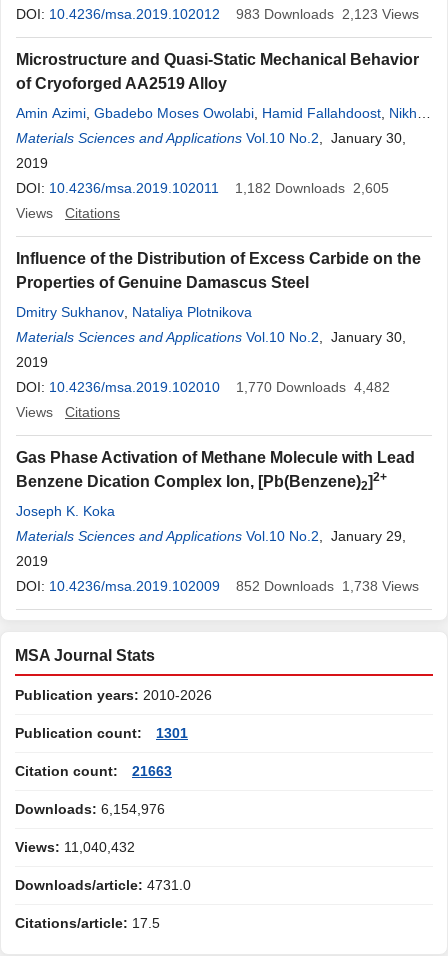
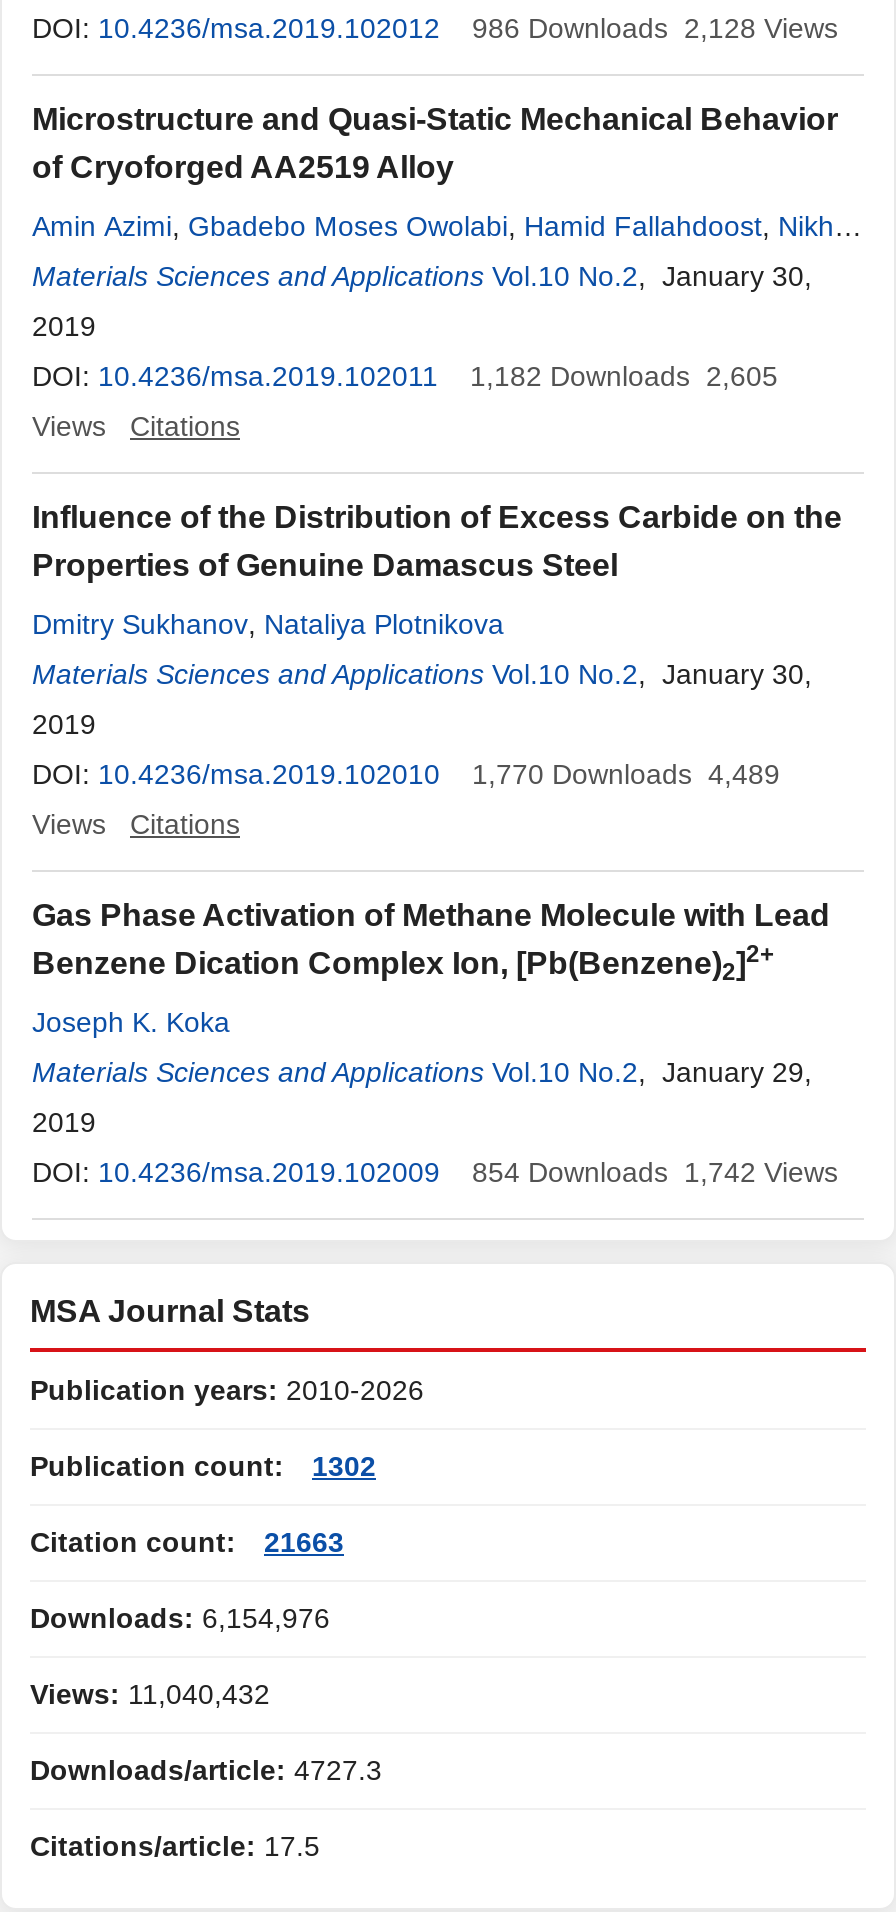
- 983 Downloads 2,123 Views
+ 986 Downloads 2,128 Views

- DOI: 10.4236/msa.2019.102010 1,770 Downloads 4,482
+ DOI: 10.4236/msa.2019.102010 1,770 Downloads 4,489

- 852 Downloads 1,738 Views
+ 854 Downloads 1,742 Views

- Publication count: 1301
+ Publication count: 1302

- Downloads/article: 4731.0
+ Downloads/article: 4727.3
